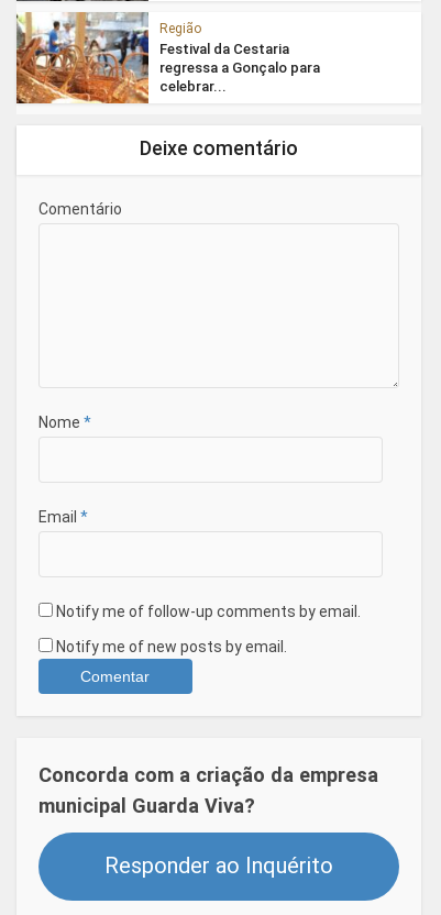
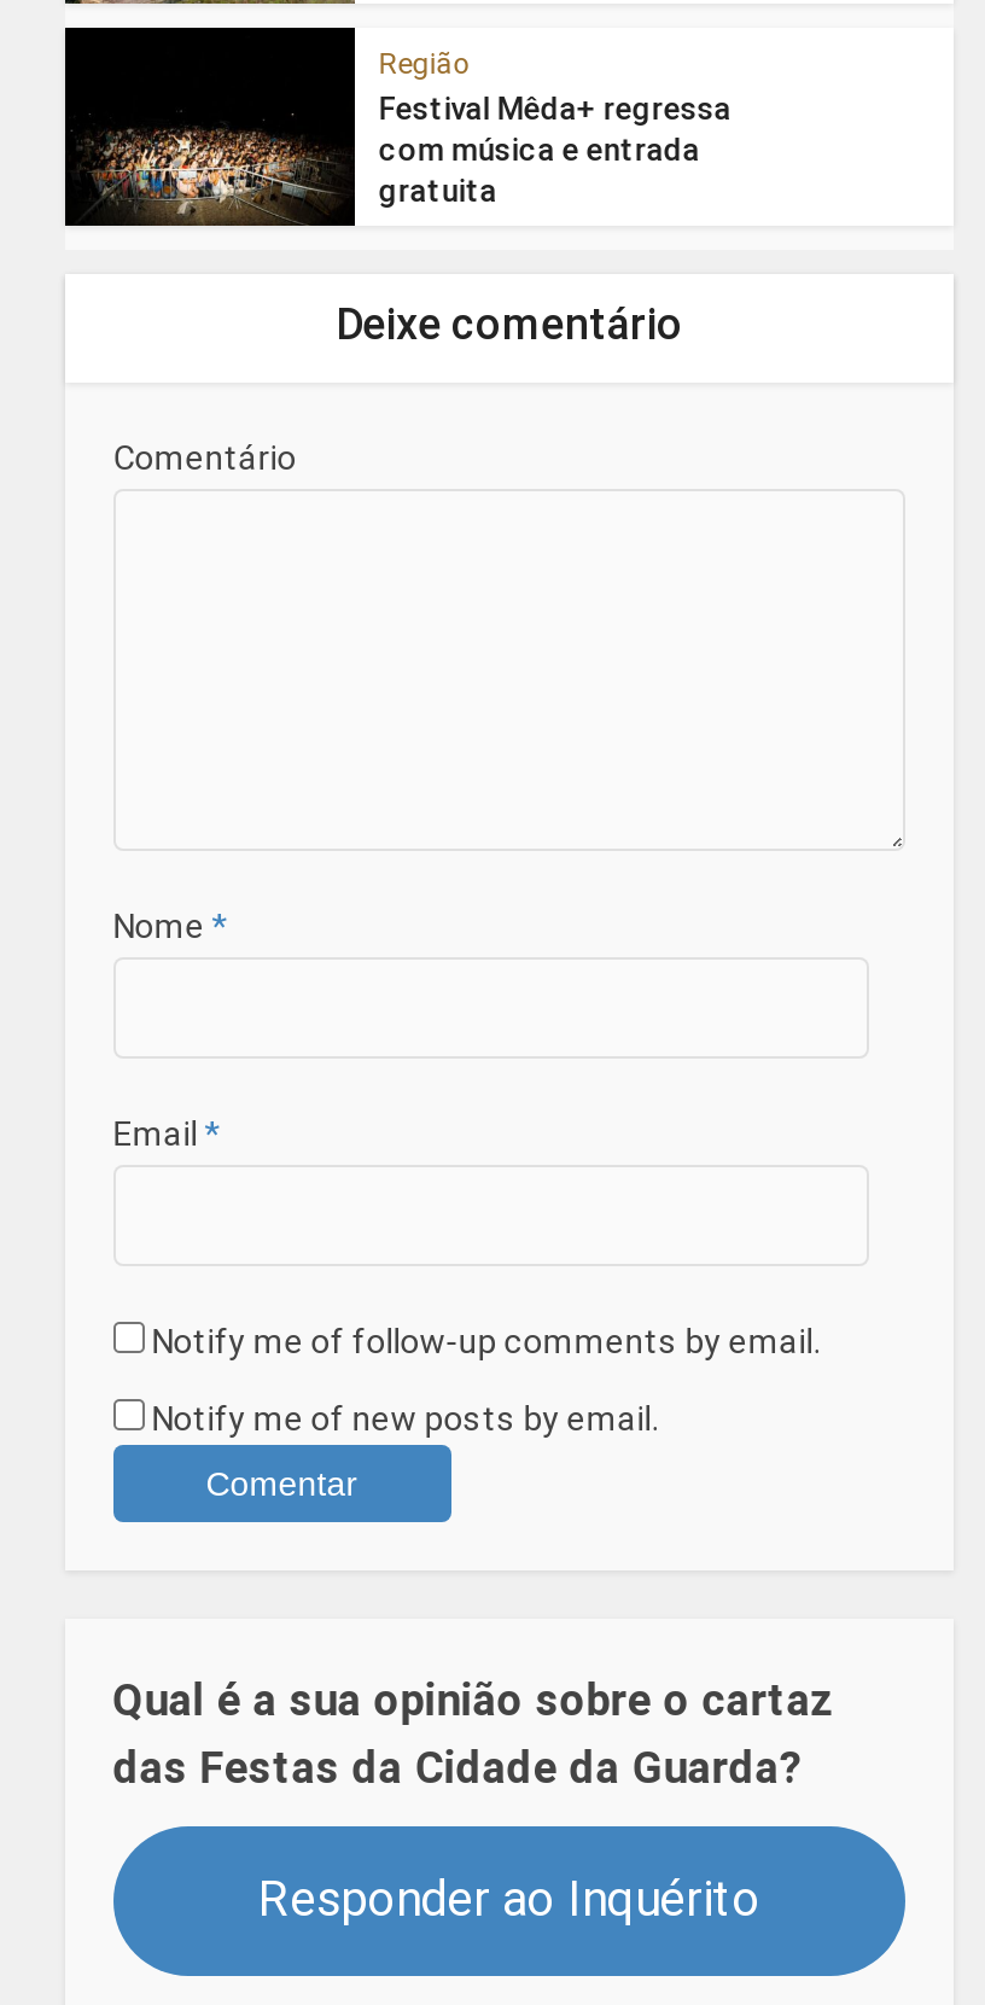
- [image]
- Festival da Cestaria
- regressa a Gonçalo para
- celebrar...
+ [image]
+ Festival Mêda+ regressa
+ com música e entrada
+ gratuita

- Concorda com a criação da empresa
- municipal Guarda Viva?
+ Qual é a sua opinião sobre o cartaz
+ das Festas da Cidade da Guarda?
